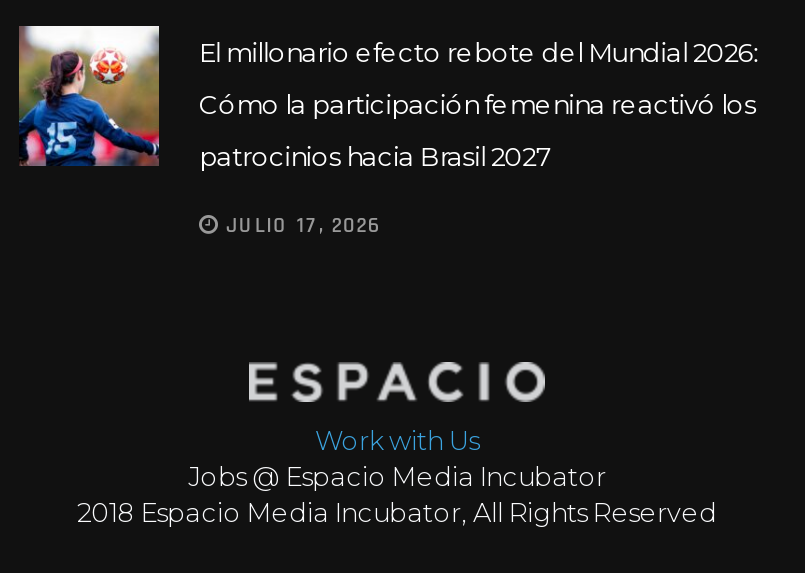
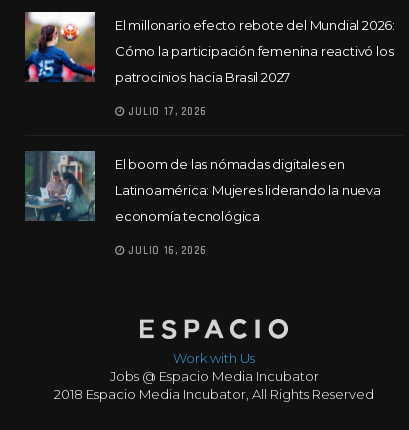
+ [image]
+ El boom de las nómadas digitales en
+ Latinoamérica: Mujeres liderando la nueva
+ economía tecnológica
+ JULIO 16, 2026
